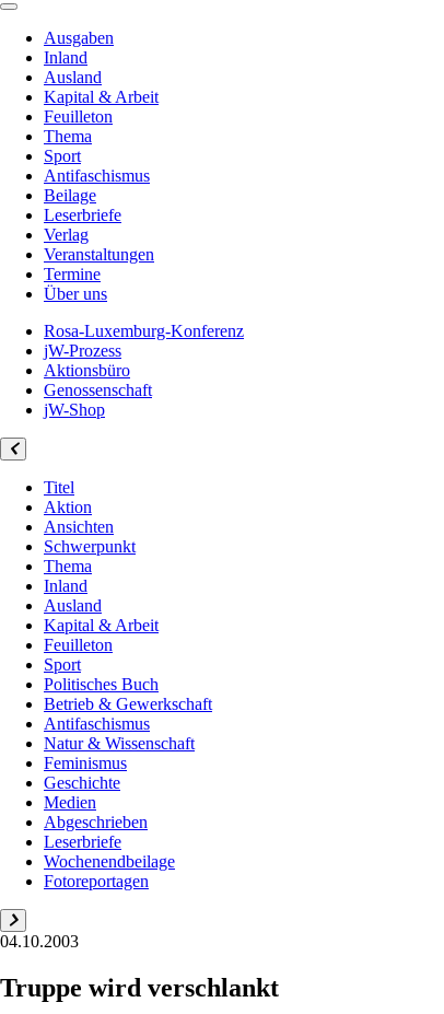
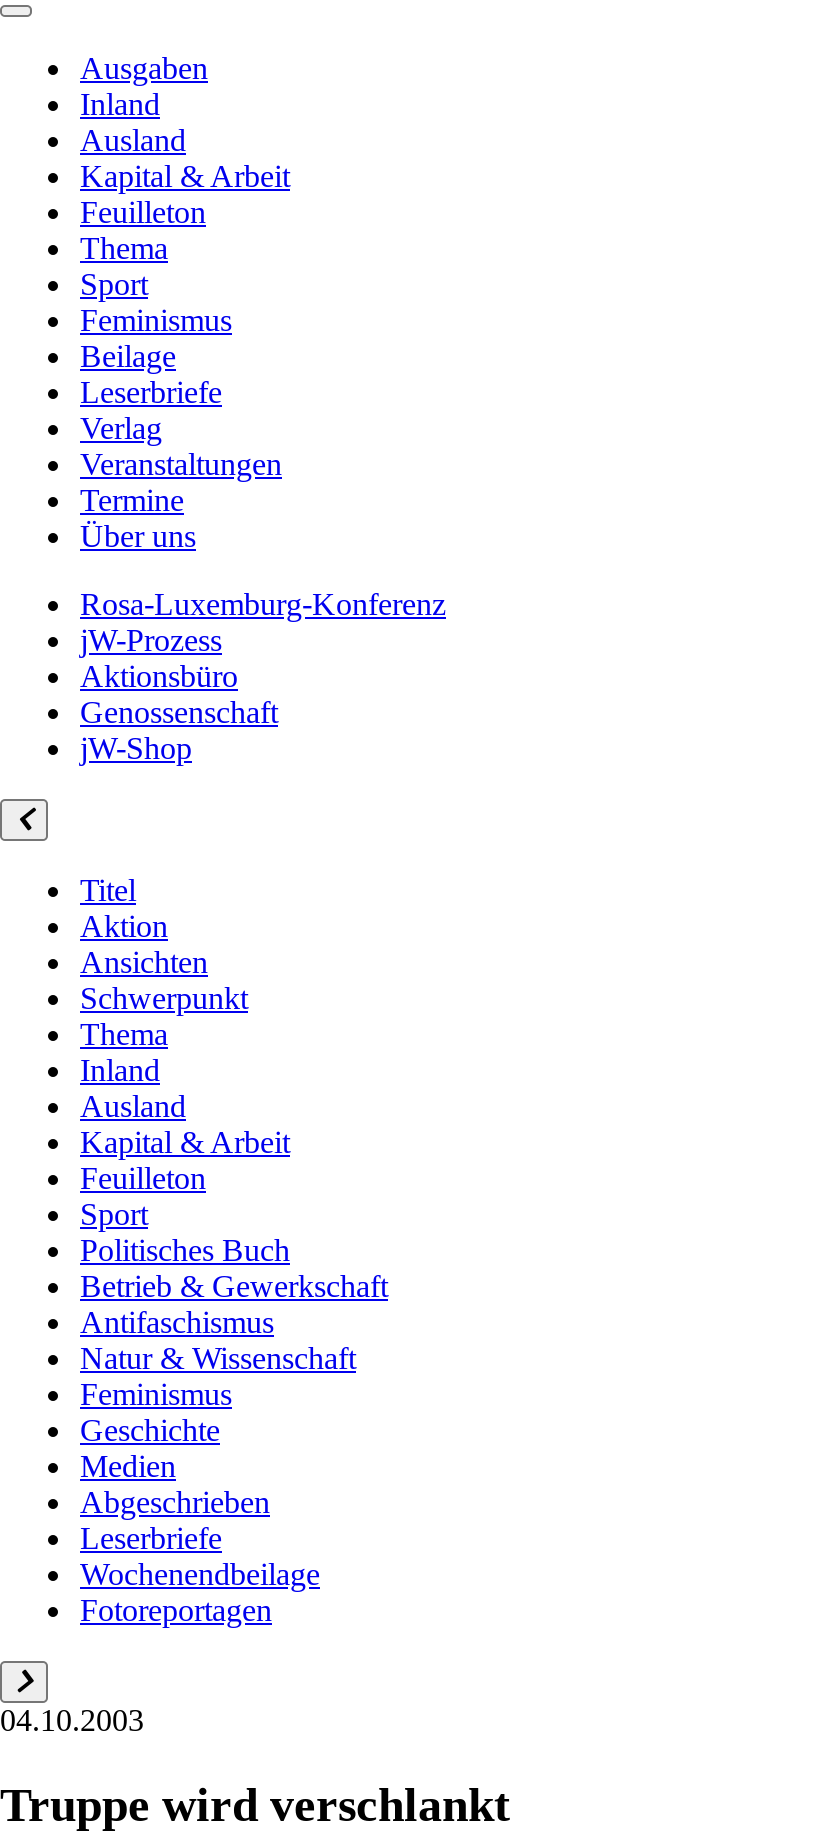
- Antifaschismus
+ Feminismus
